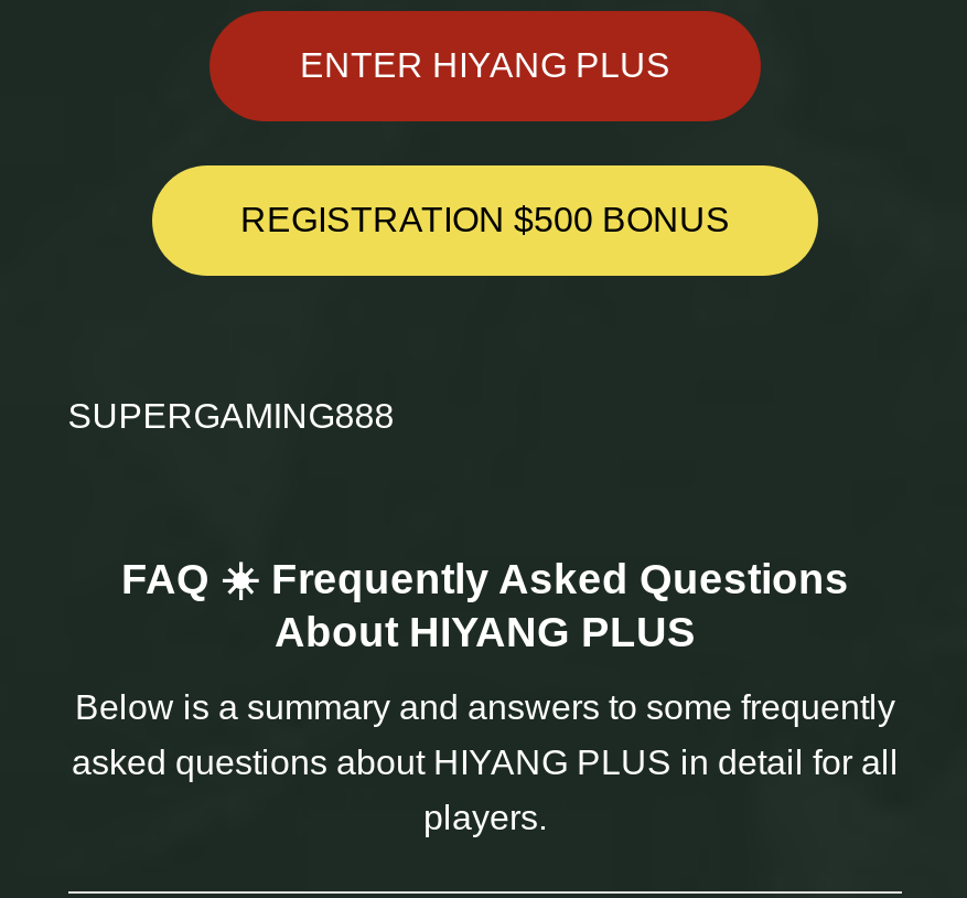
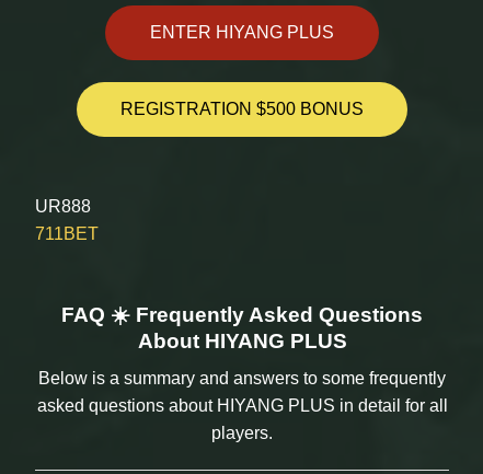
- SUPERGAMING888
+ UR888
+ 711BET
